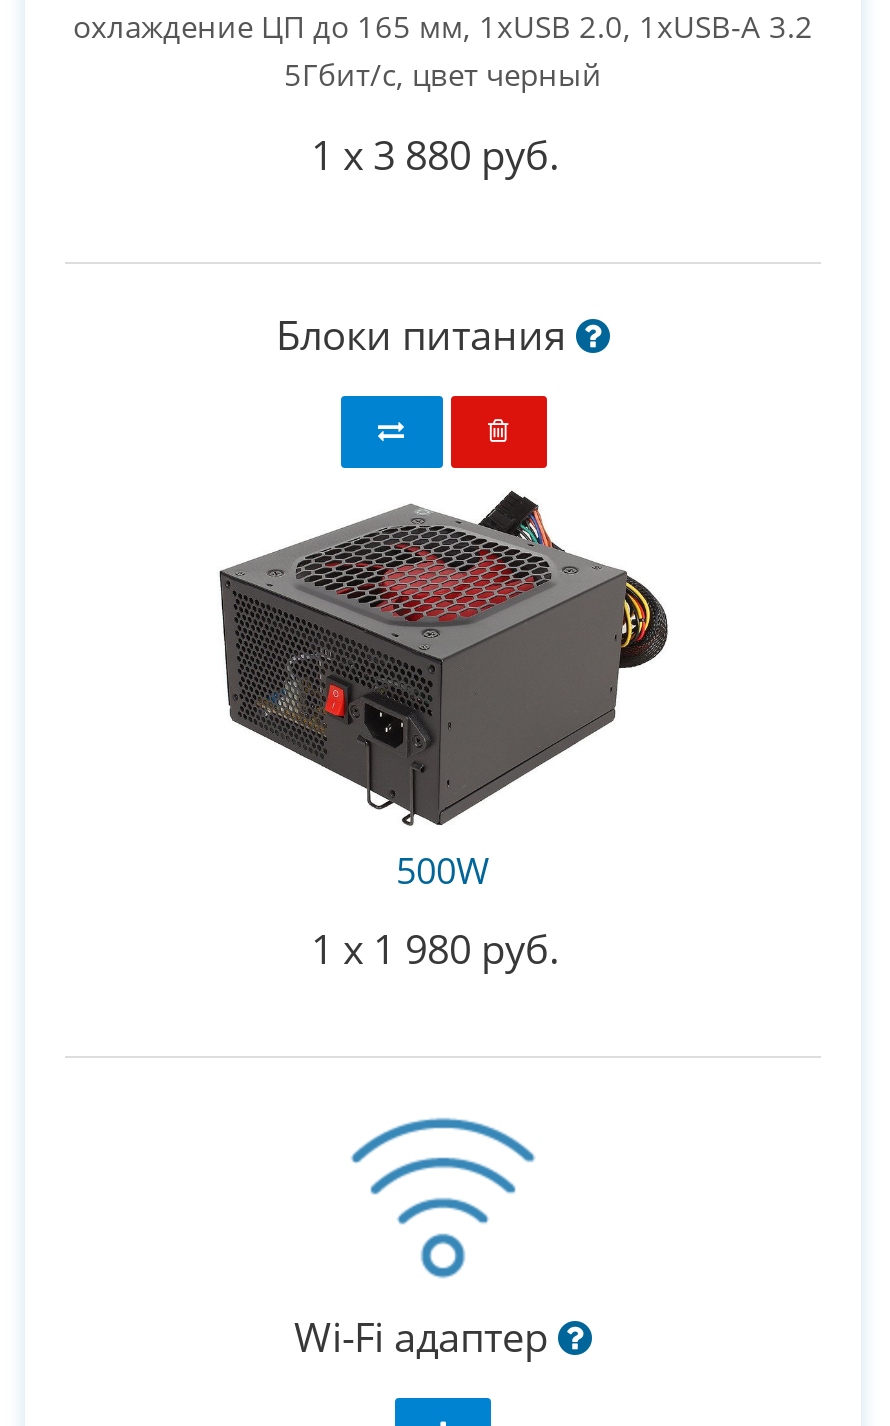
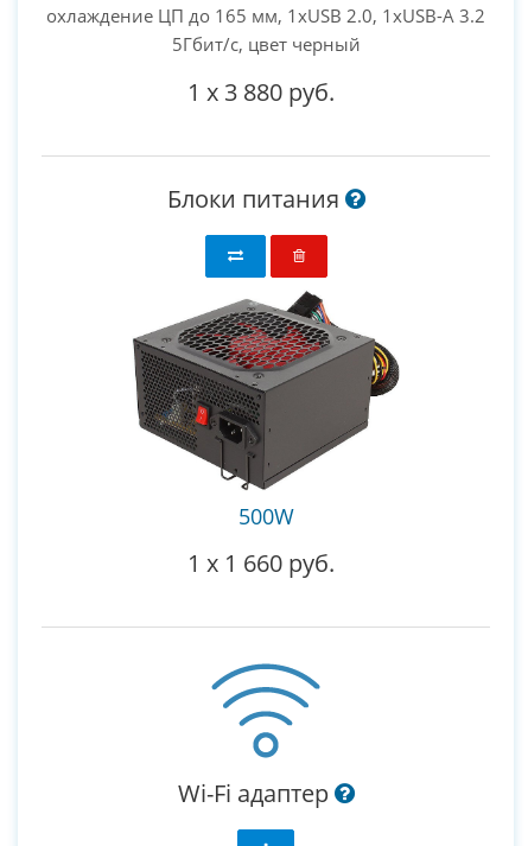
- 1 x 1 980 руб.
+ 1 x 1 660 руб.
